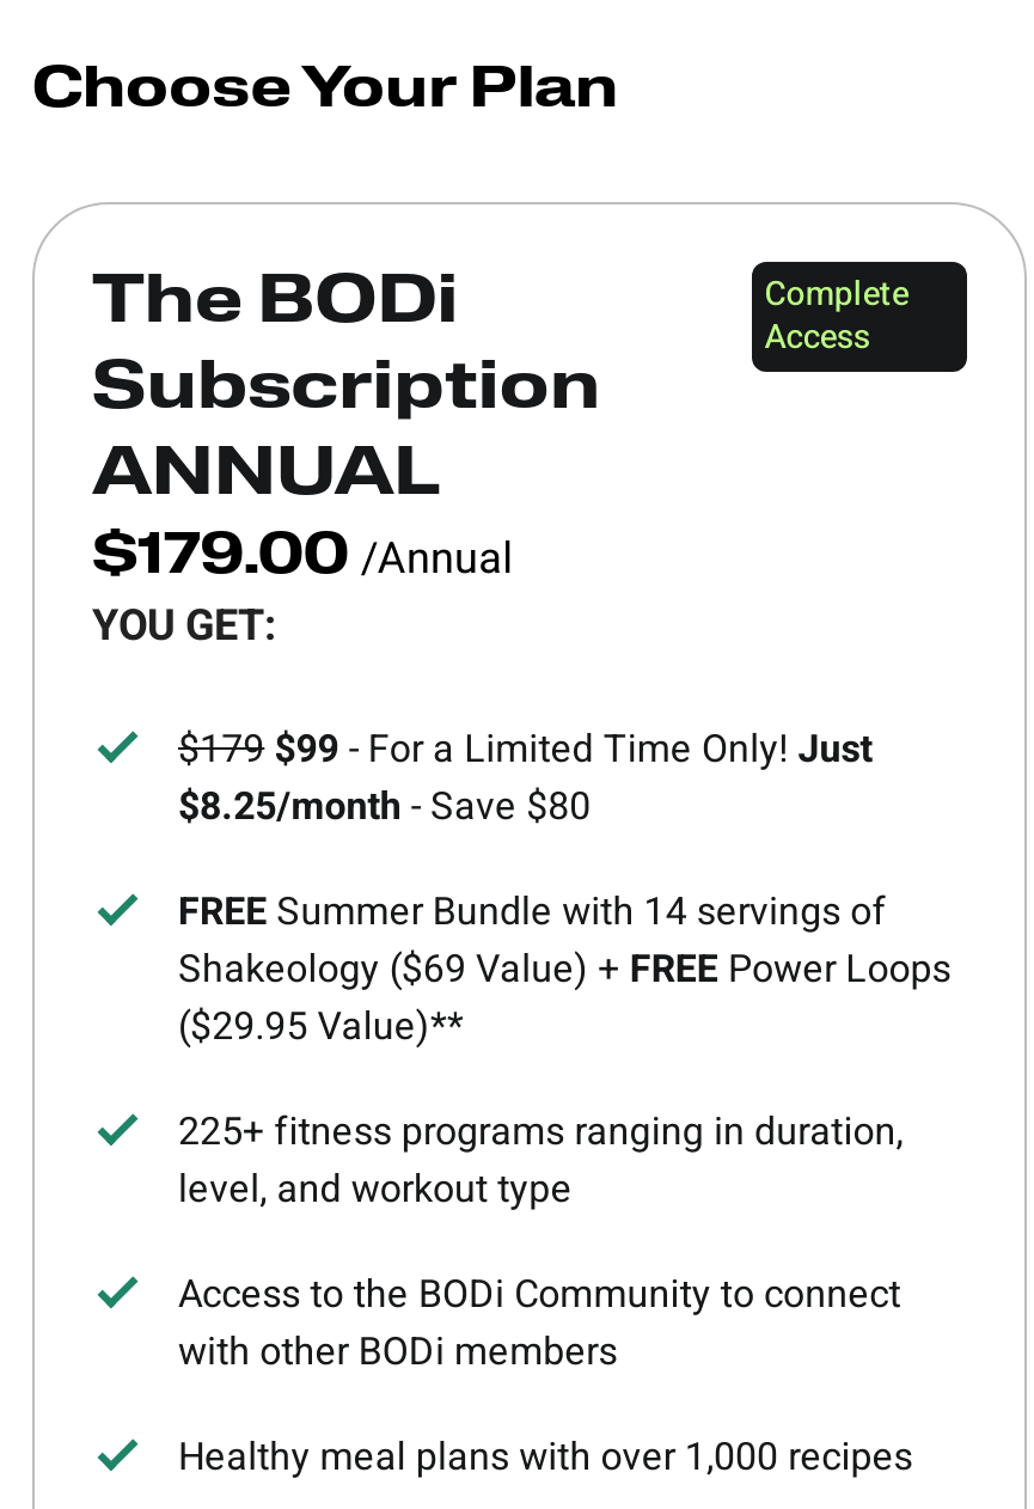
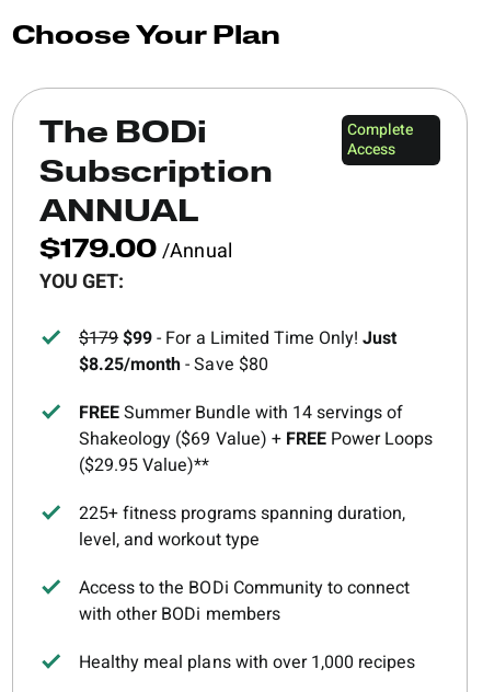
- 225+ fitness programs ranging in duration,
+ 225+ fitness programs spanning duration,
